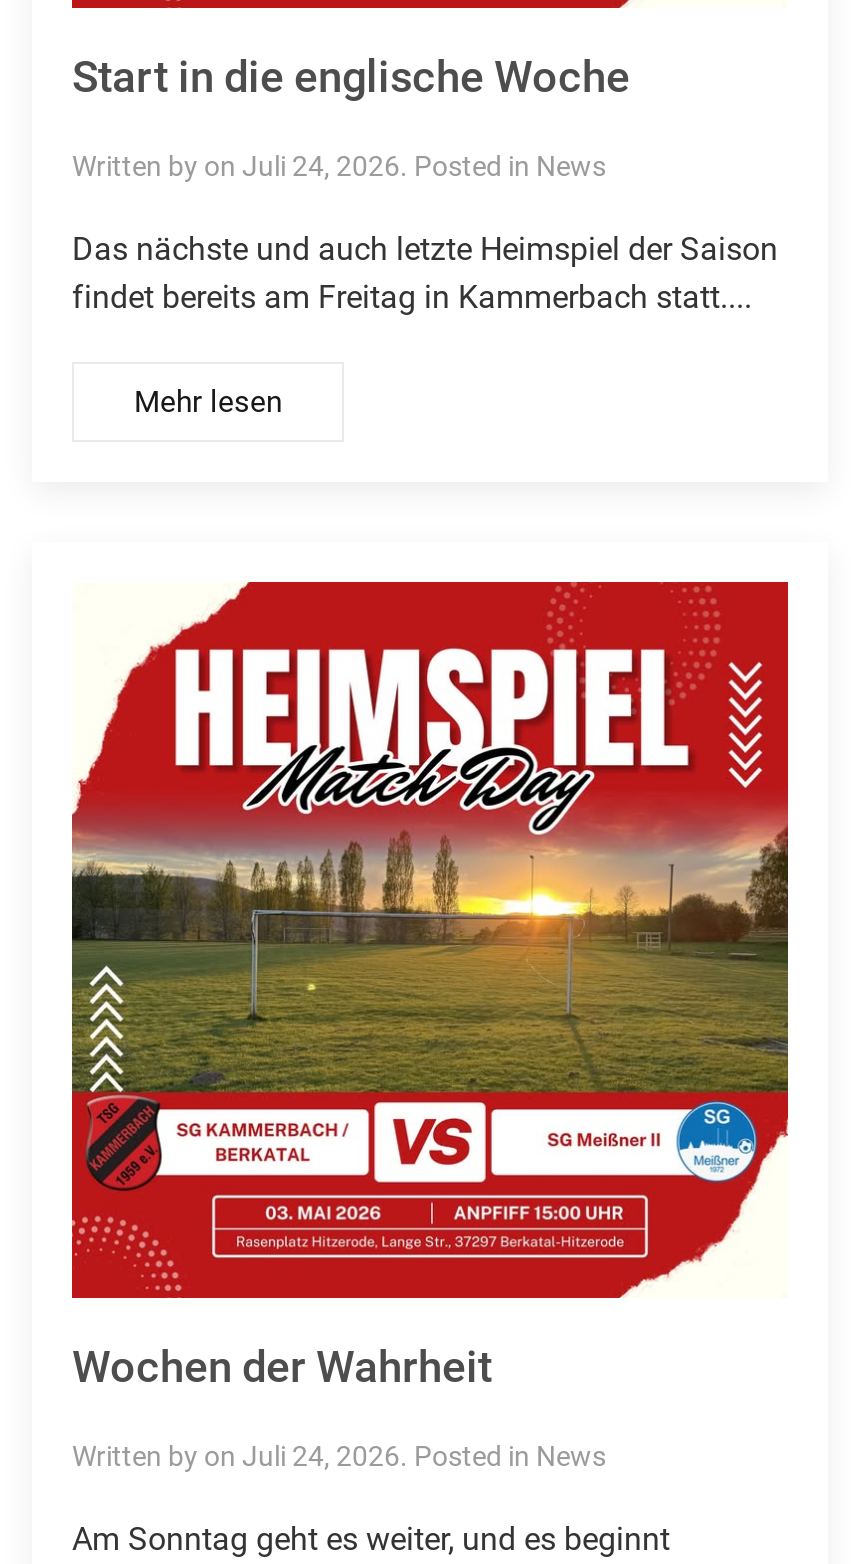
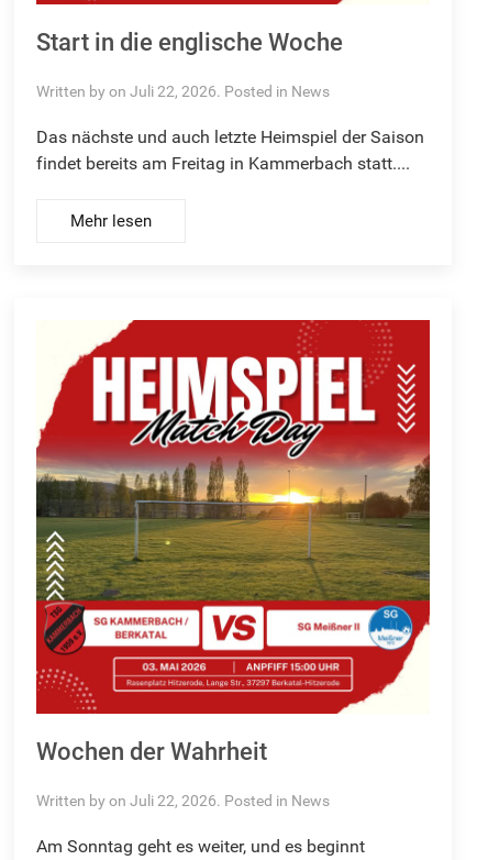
- Written by on Juli 24, 2026. Posted in News
+ Written by on Juli 22, 2026. Posted in News

- Written by on Juli 24, 2026. Posted in News
+ Written by on Juli 22, 2026. Posted in News
